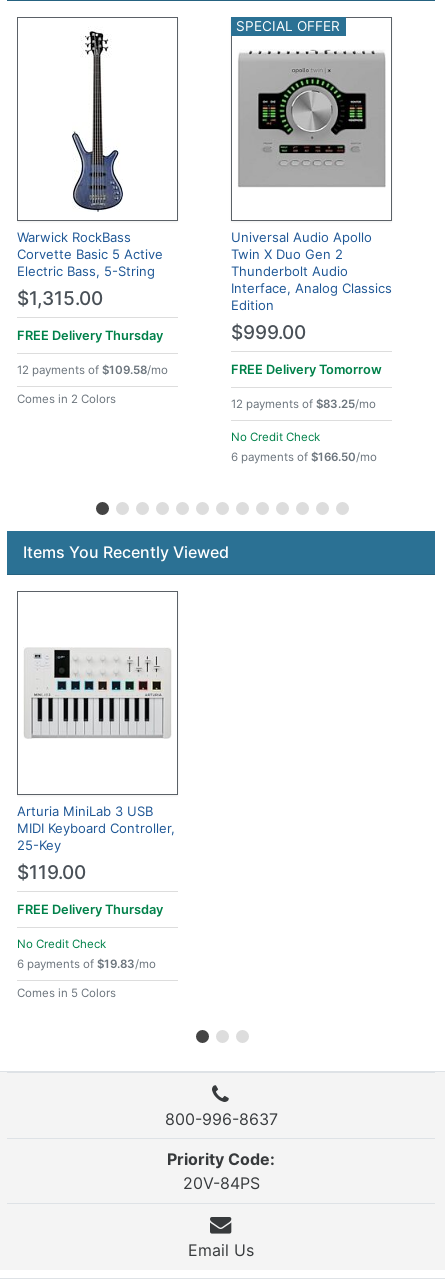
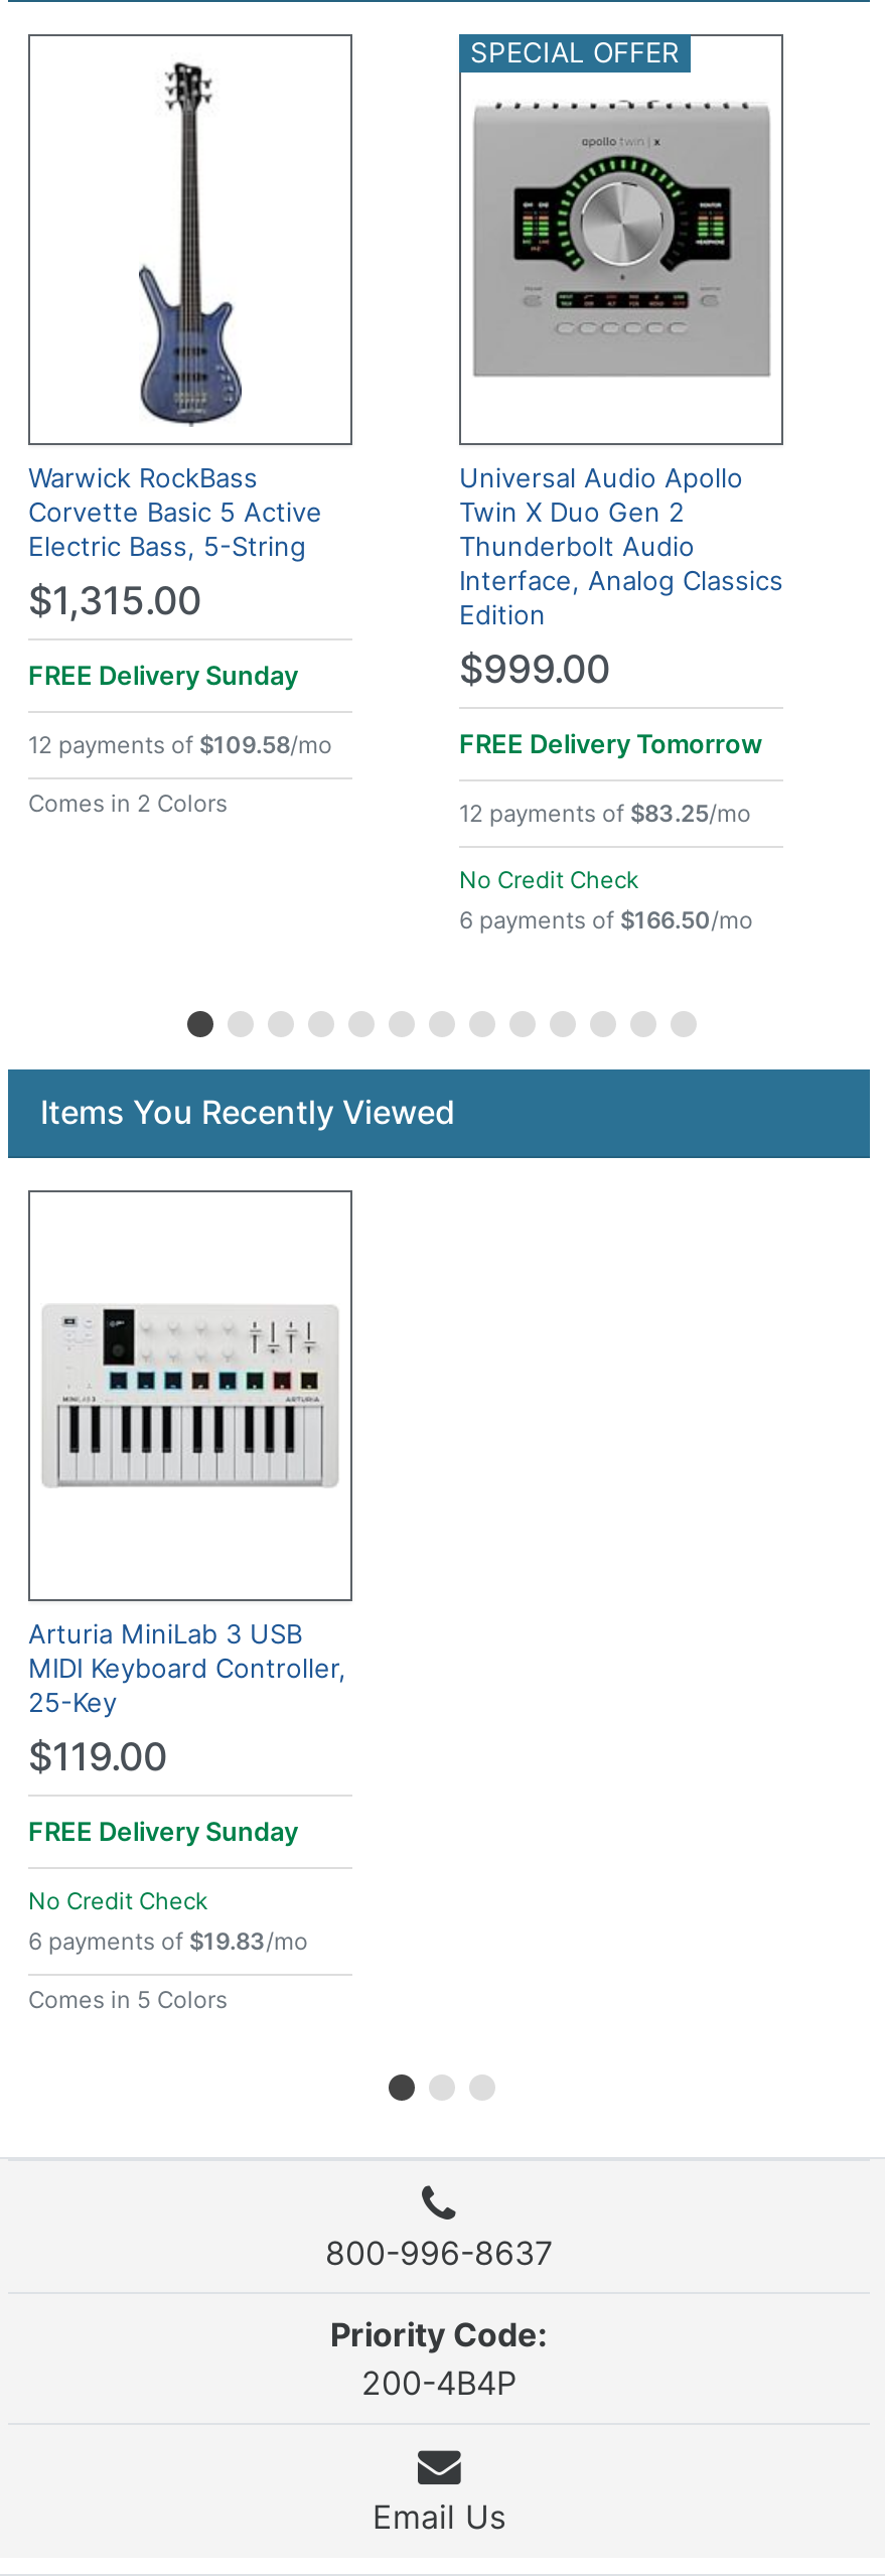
- FREE Delivery Thursday
+ FREE Delivery Sunday

- FREE Delivery Thursday
+ FREE Delivery Sunday

- 20V-84PS
+ 200-4B4P
